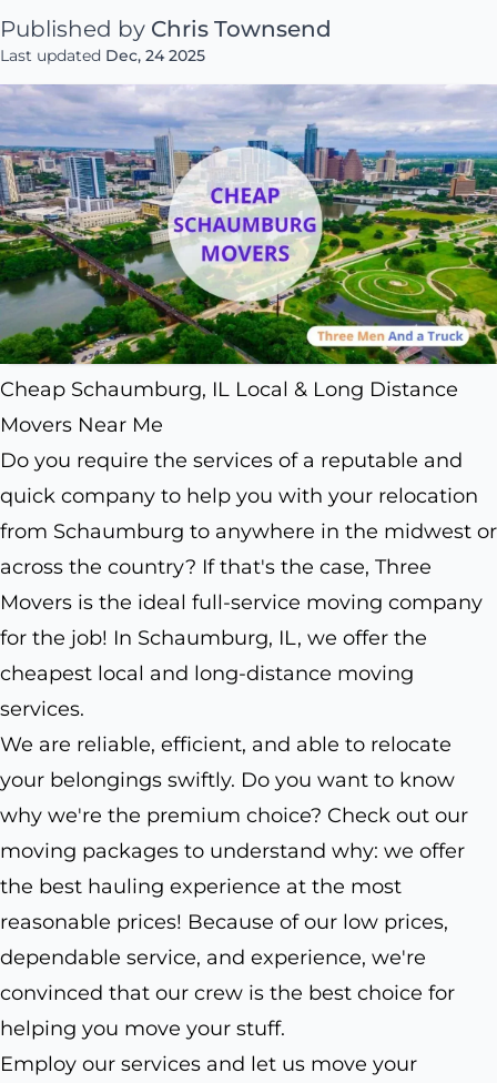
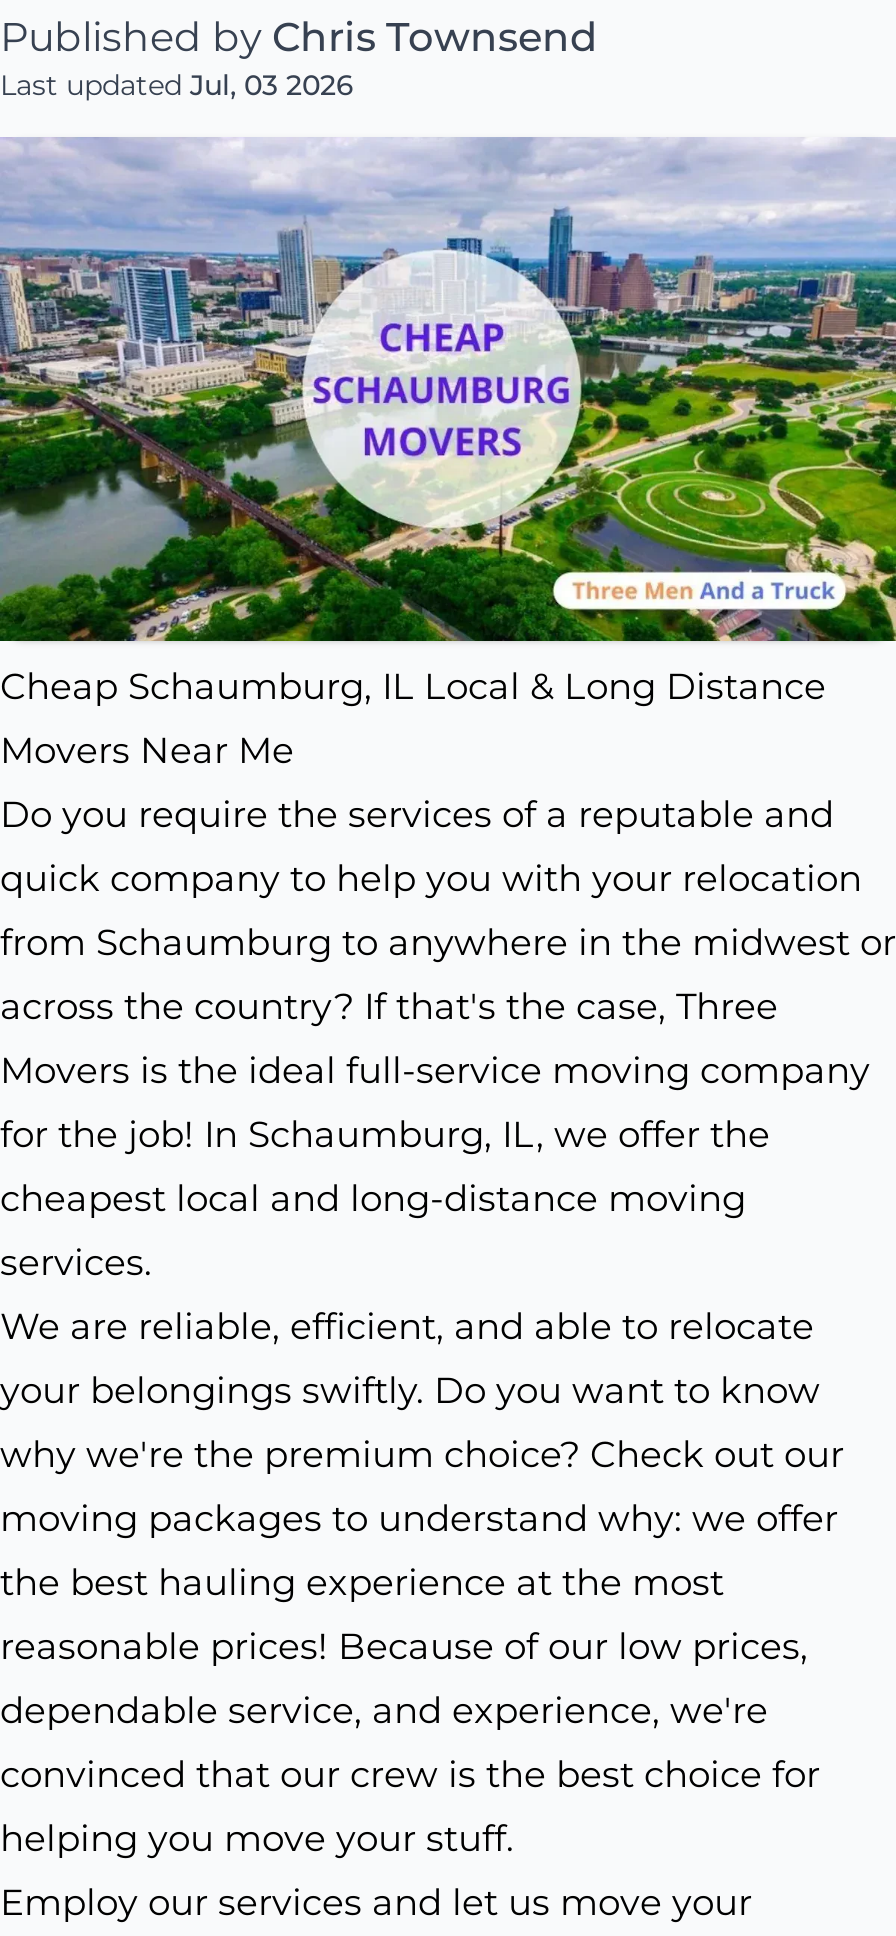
- Last updated Dec, 24 2025
+ Last updated Jul, 03 2026
